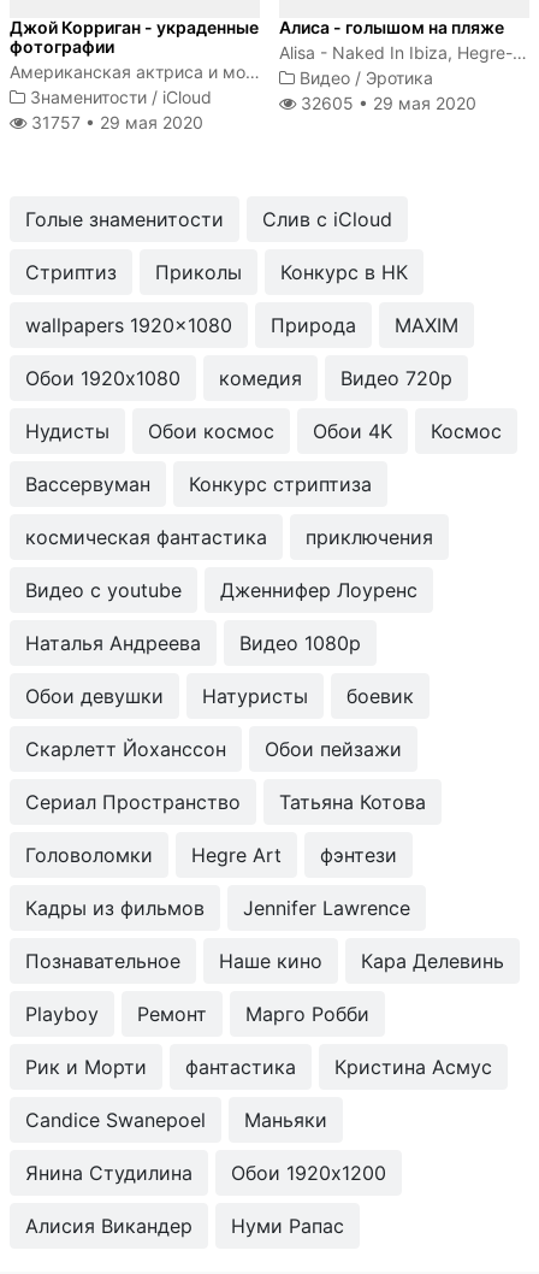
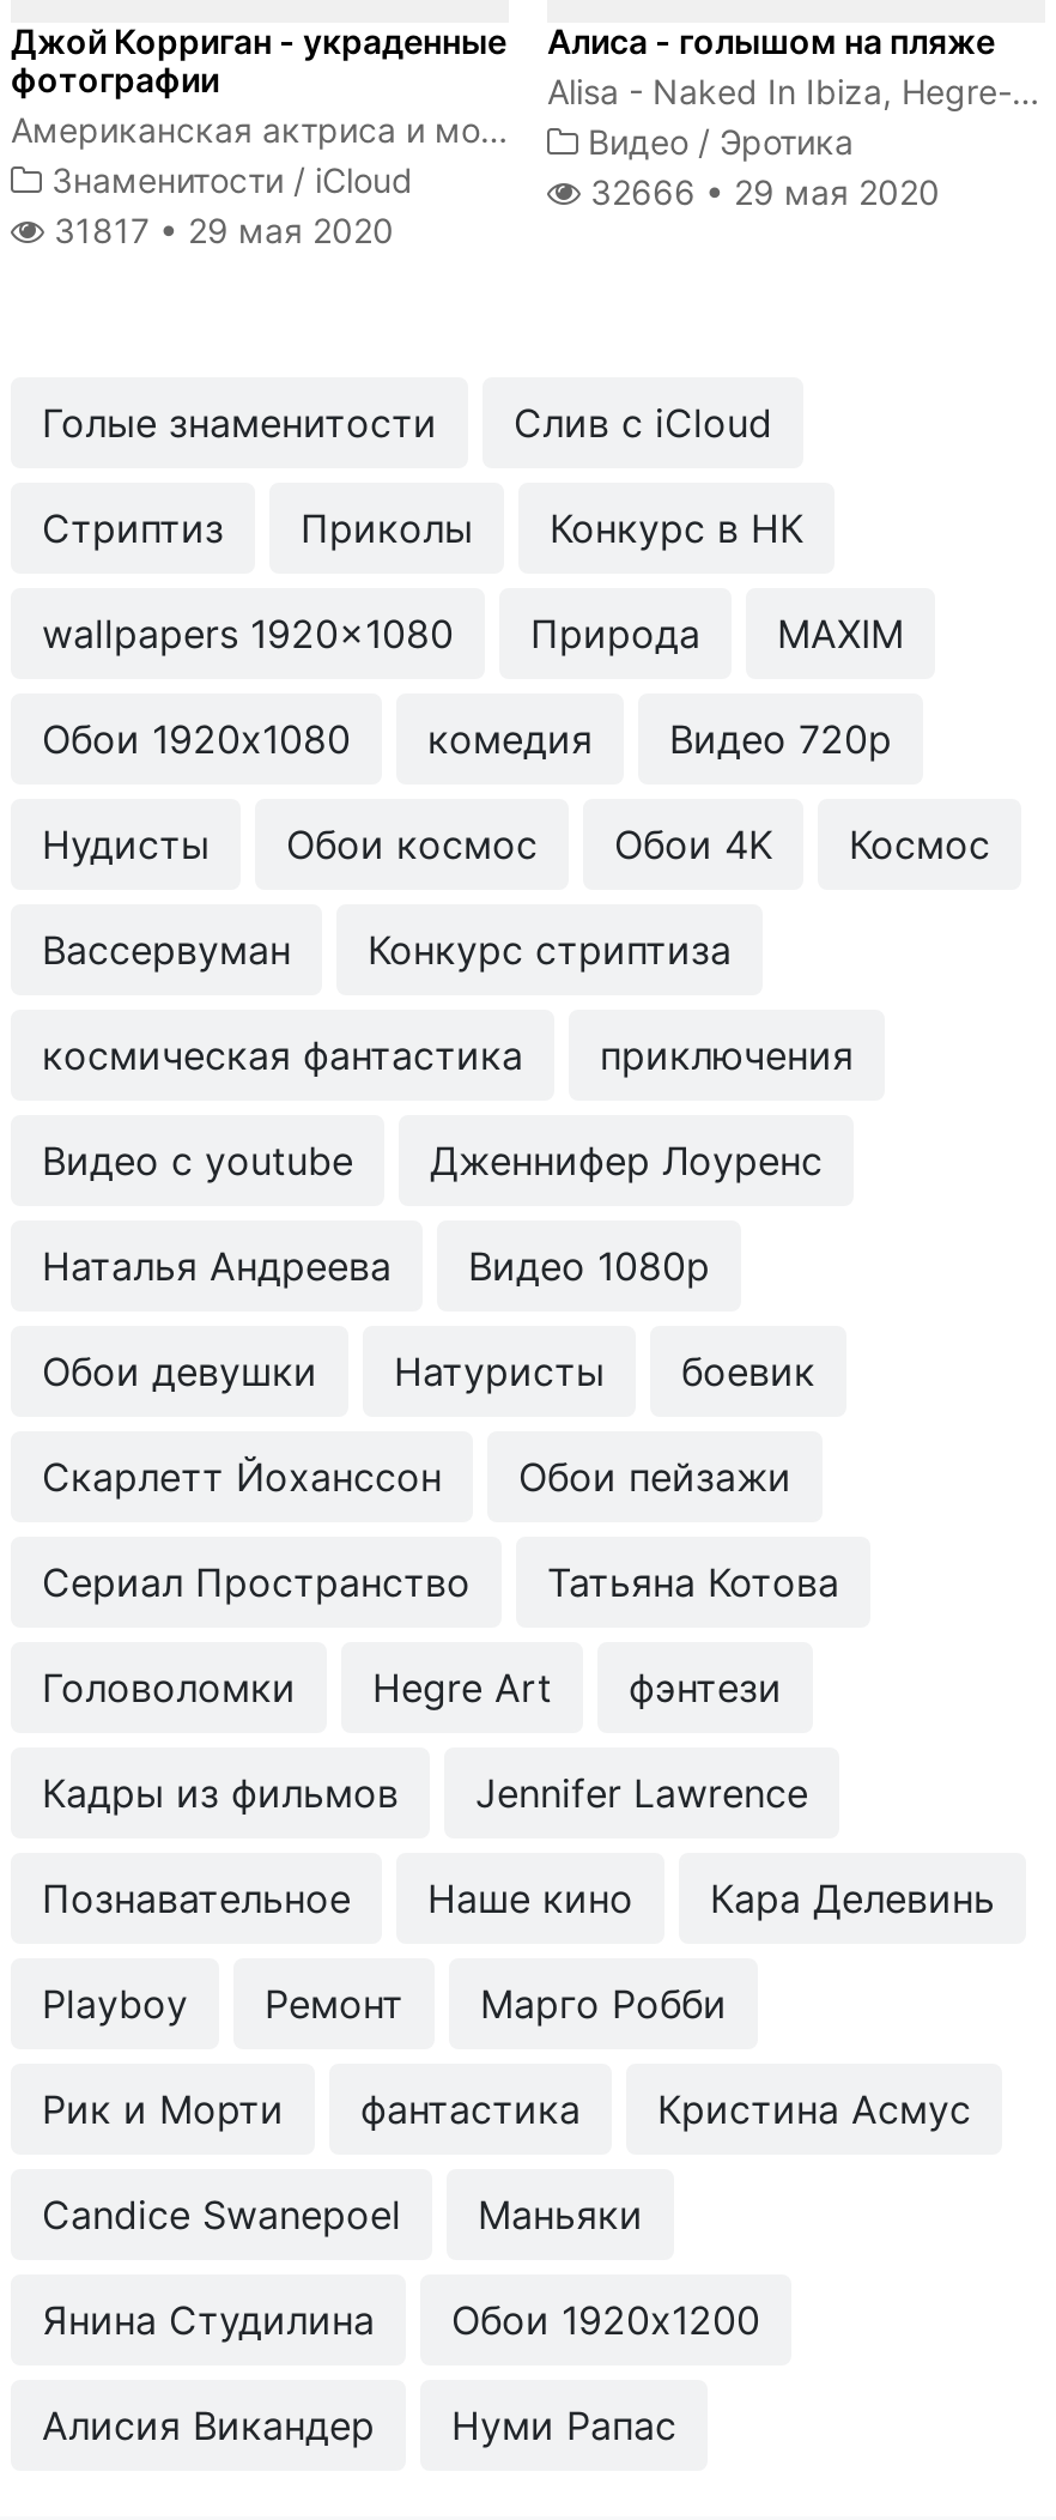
- 32605 • 29 мая 2020
+ 32666 • 29 мая 2020

- 31757 • 29 мая 2020
+ 31817 • 29 мая 2020
